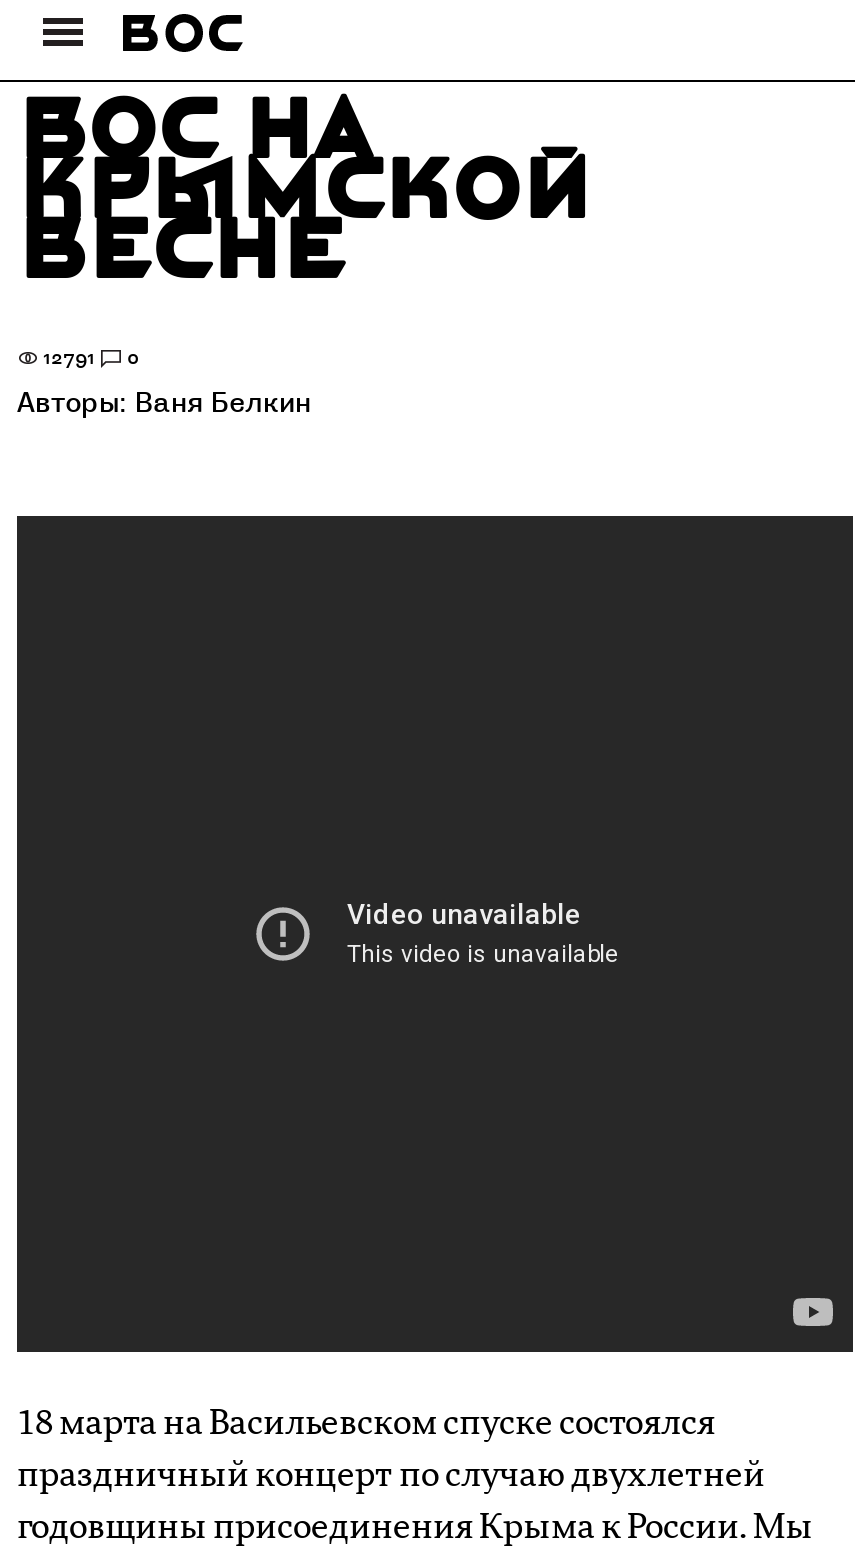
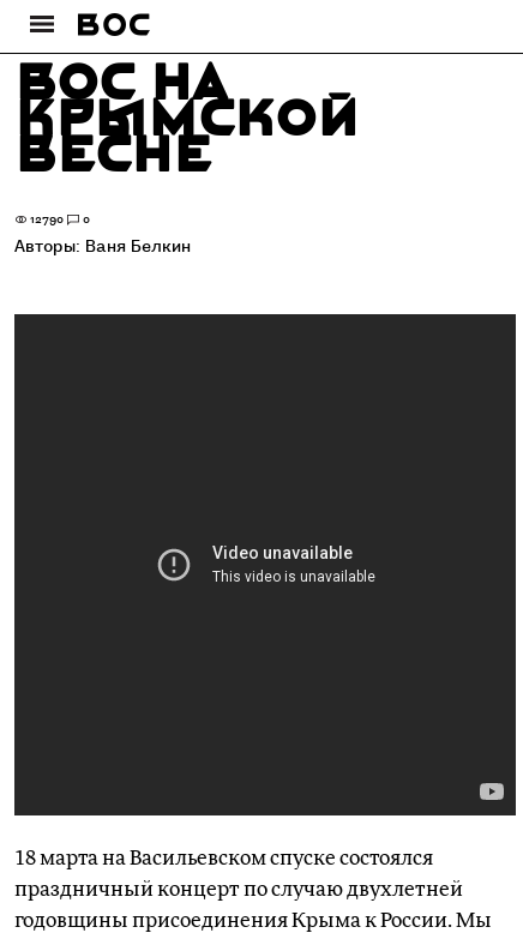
- 12791
+ 12790
